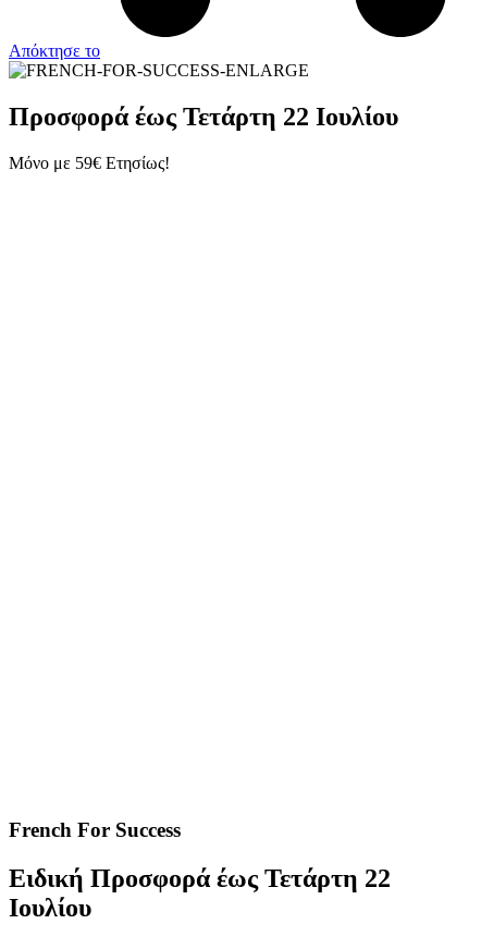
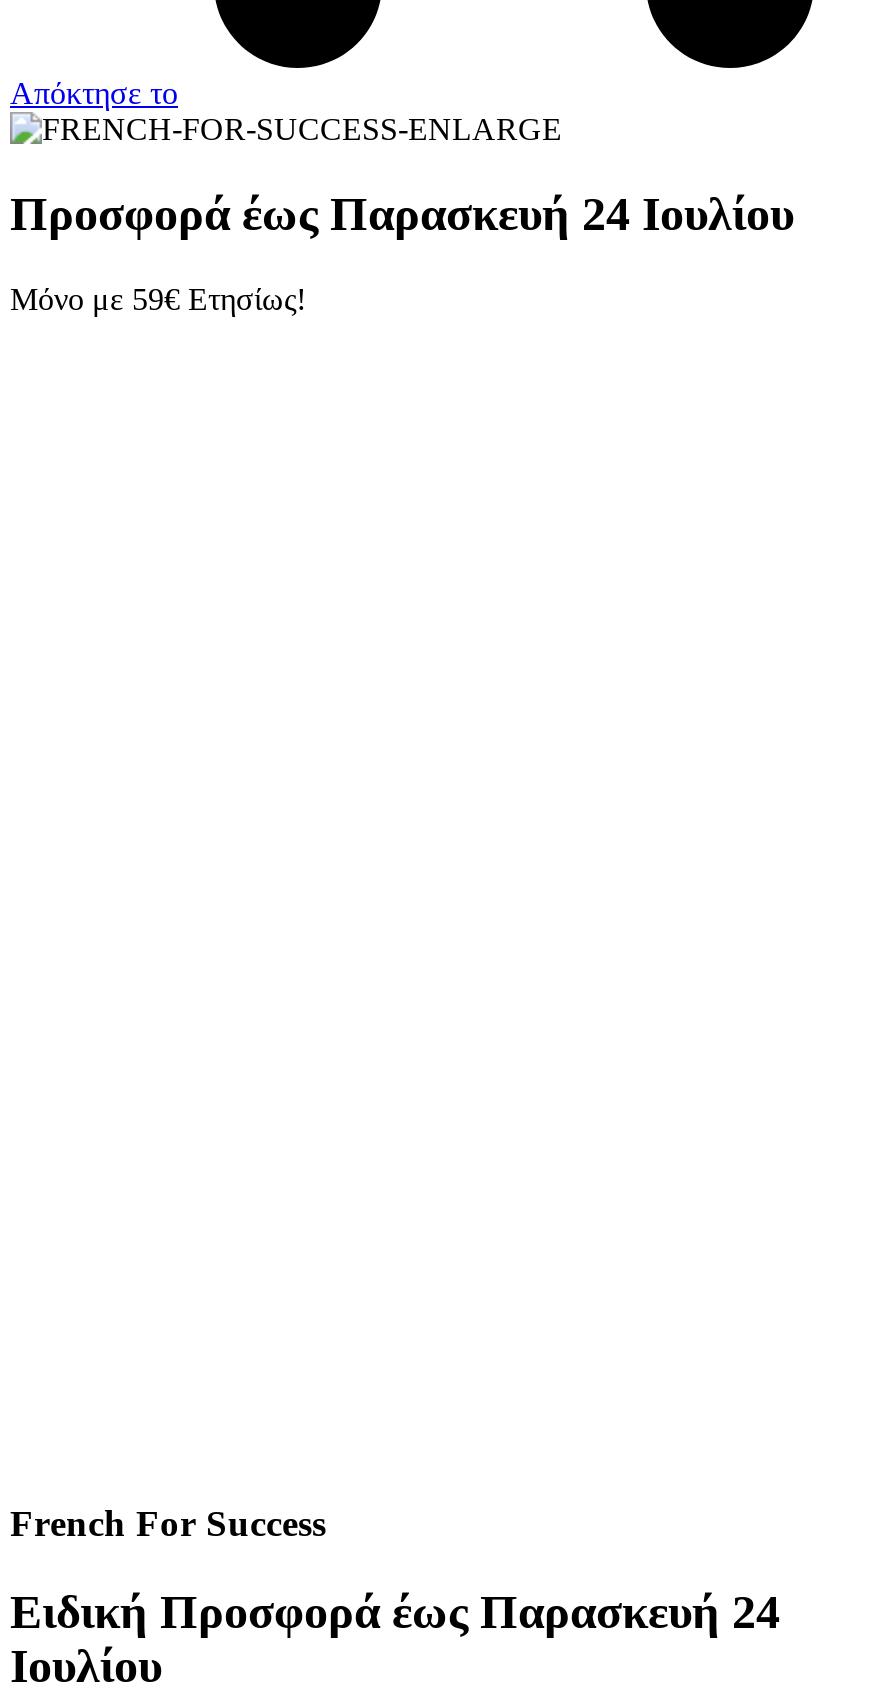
- Προσφορά έως Τετάρτη 22 Ιουλίου
+ Προσφορά έως Παρασκευή 24 Ιουλίου

- Ειδική Προσφορά έως Τετάρτη 22
+ Ειδική Προσφορά έως Παρασκευή 24
